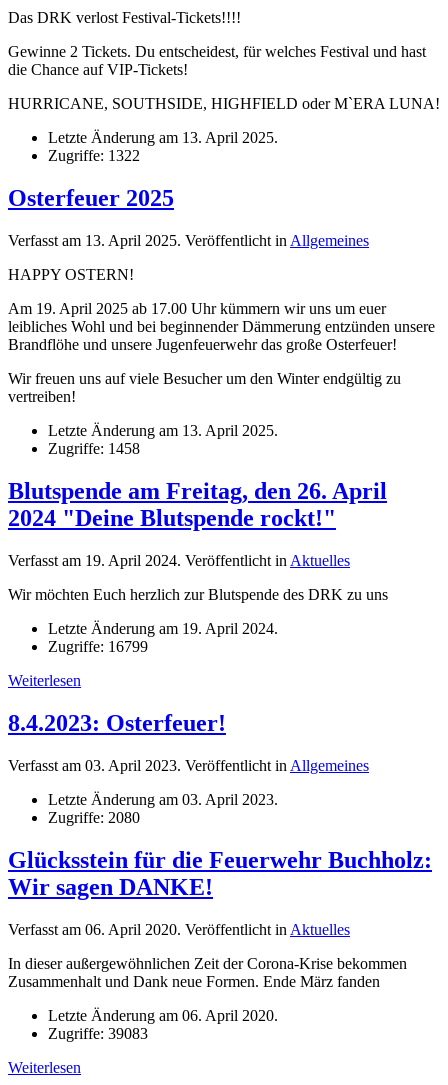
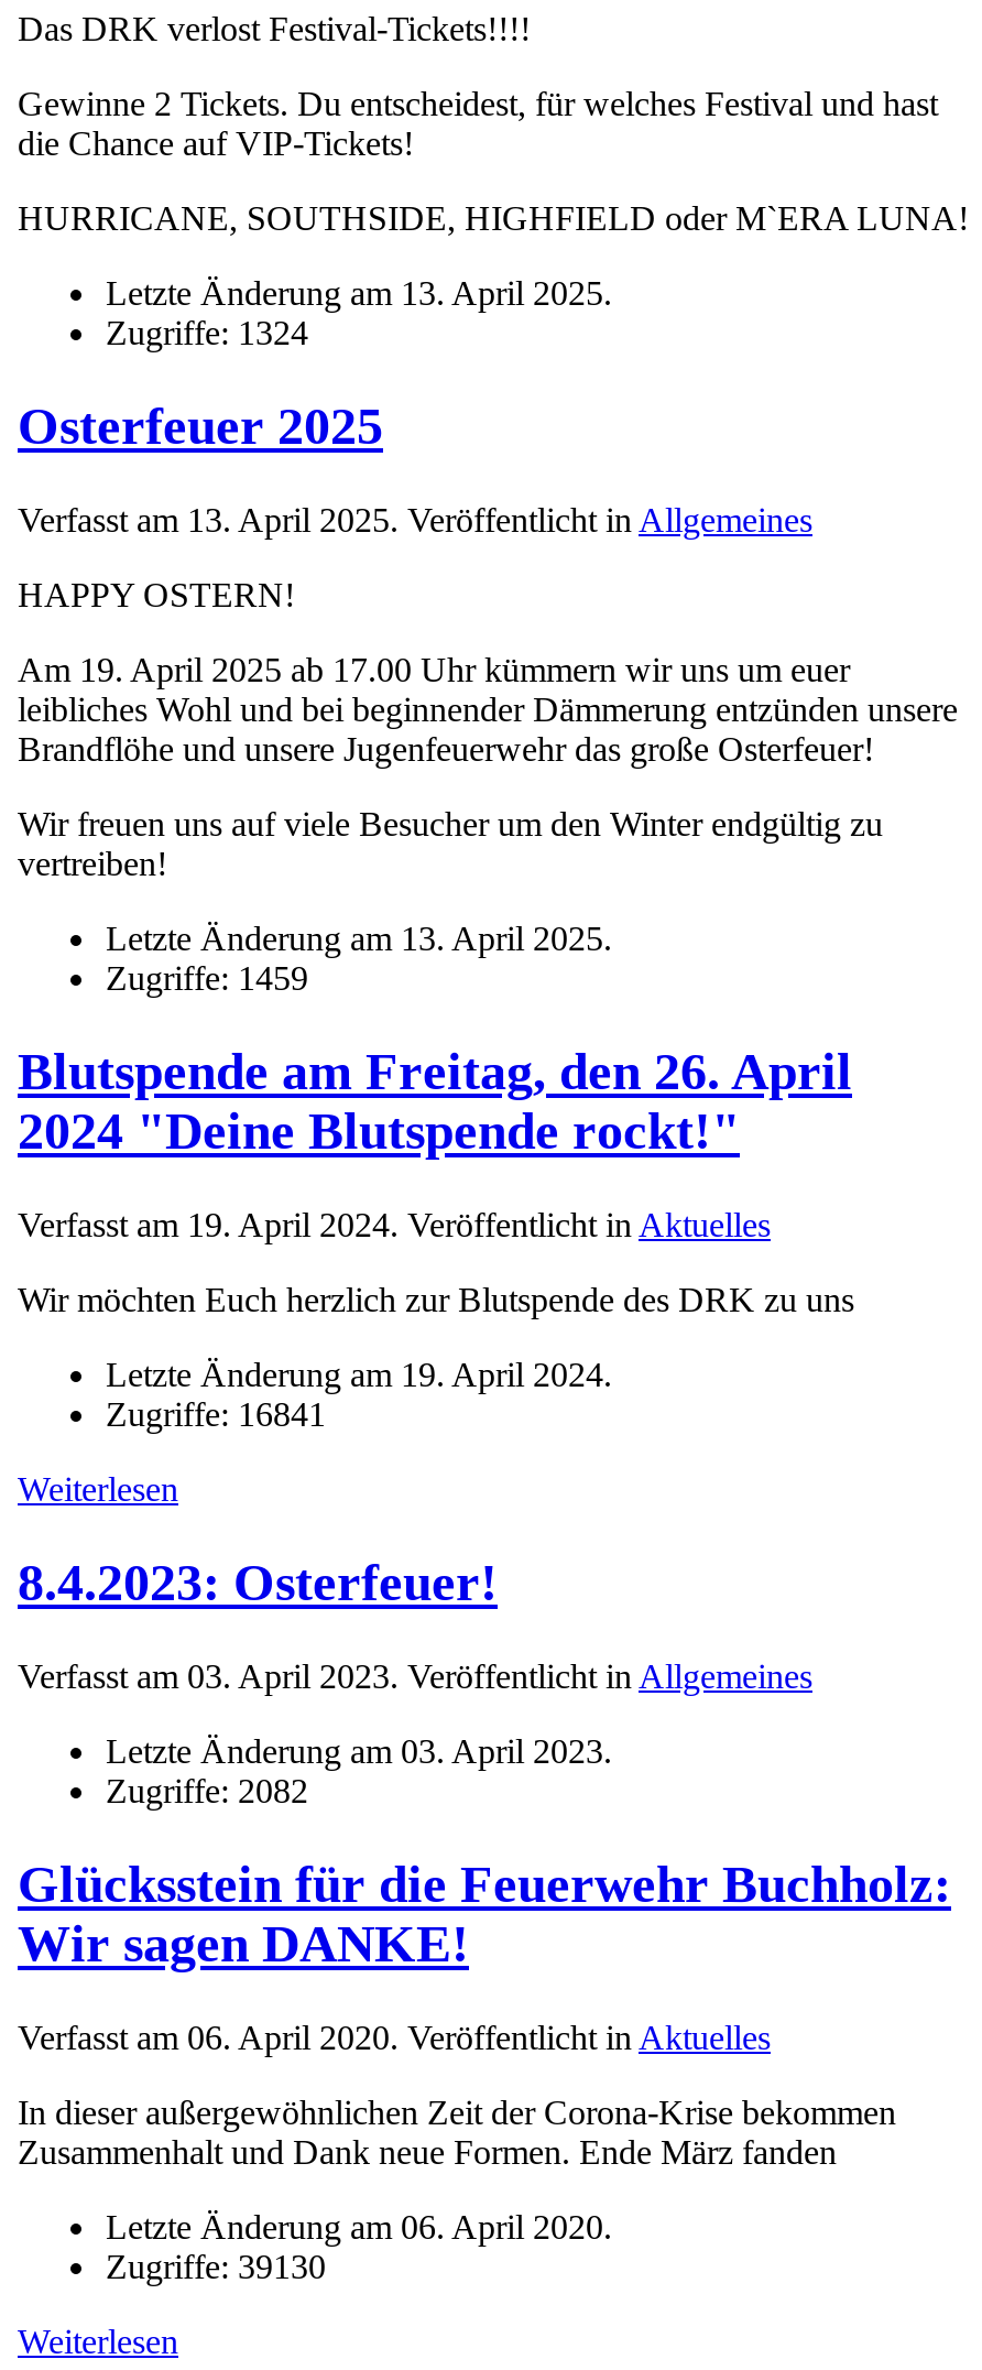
- Zugriffe: 1322
+ Zugriffe: 1324

- Zugriffe: 1458
+ Zugriffe: 1459

- Zugriffe: 16799
+ Zugriffe: 16841

- Zugriffe: 2080
+ Zugriffe: 2082

- Zugriffe: 39083
+ Zugriffe: 39130
